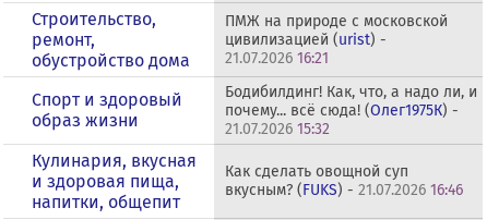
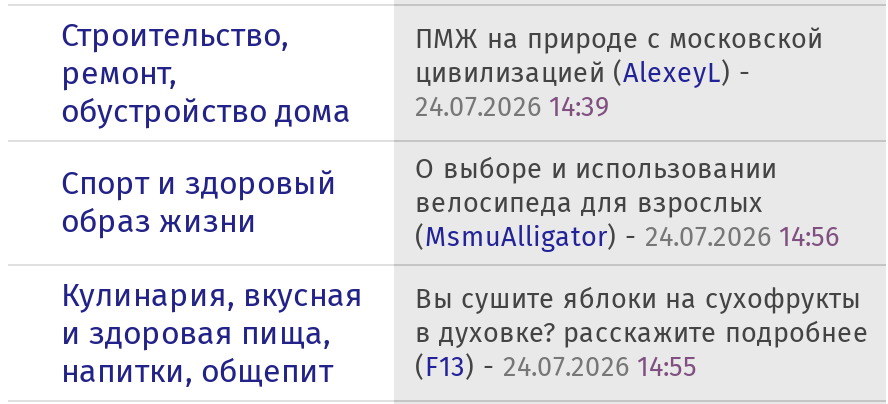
- цивилизацией (urist) -
+ цивилизацией (AlexeyL) -

- обустройство дома 21.07.2026 16:21
+ обустройство дома 24.07.2026 14:39

- Бодибилдинг! Как, что, а надо ли, и
- почему... всё сюда! (Олег1975К) -
- 21.07.2026 15:32
+ О выборе и использовании
+ велосипеда для взрослых
+ (MsmuAlligator) - 24.07.2026 14:56

- Как сделать овощной суп
- вкусным? (FUKS) - 21.07.2026 16:46
+ Вы сушите яблоки на сухофрукты
+ в духовке? расскажите подробнее
+ (F13) - 24.07.2026 14:55
